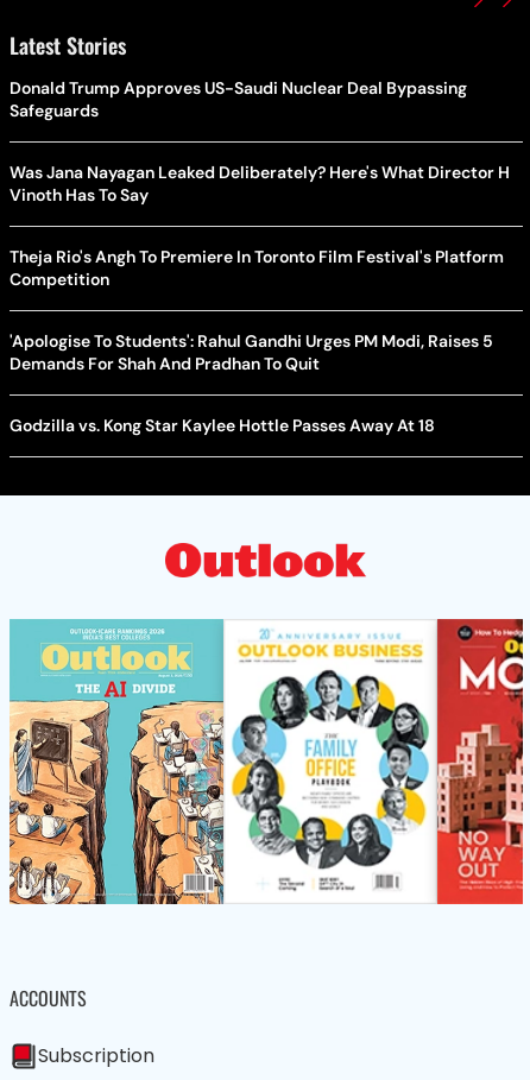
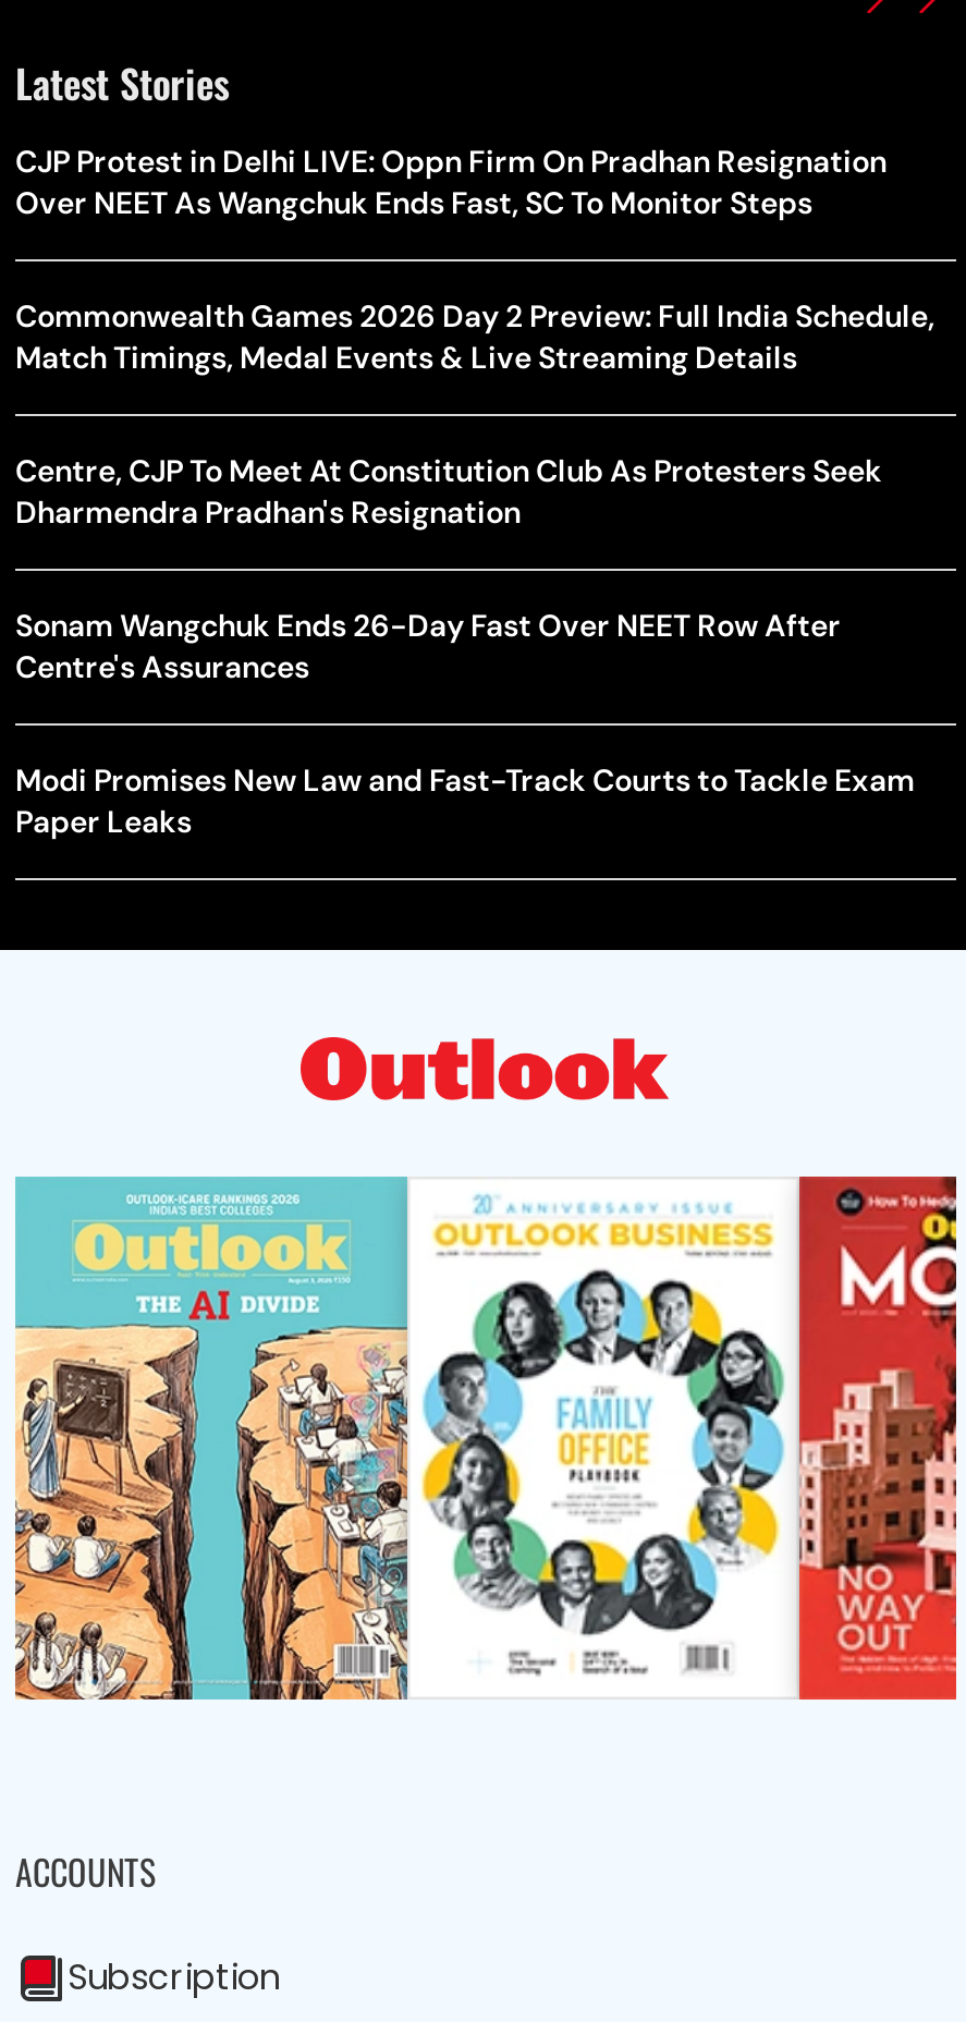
- Donald Trump Approves US-Saudi Nuclear Deal Bypassing
- Safeguards
+ CJP Protest in Delhi LIVE: Oppn Firm On Pradhan Resignation
+ Over NEET As Wangchuk Ends Fast, SC To Monitor Steps

- Was Jana Nayagan Leaked Deliberately? Here's What Director H
- Vinoth Has To Say
+ Commonwealth Games 2026 Day 2 Preview: Full India Schedule,
+ Match Timings, Medal Events & Live Streaming Details

- Theja Rio's Angh To Premiere In Toronto Film Festival's Platform
- Competition
+ Centre, CJP To Meet At Constitution Club As Protesters Seek
+ Dharmendra Pradhan's Resignation

- 'Apologise To Students': Rahul Gandhi Urges PM Modi, Raises 5
- Demands For Shah And Pradhan To Quit
+ Sonam Wangchuk Ends 26-Day Fast Over NEET Row After
+ Centre's Assurances

- Godzilla vs. Kong Star Kaylee Hottle Passes Away At 18
+ Modi Promises New Law and Fast-Track Courts to Tackle Exam
+ Paper Leaks
